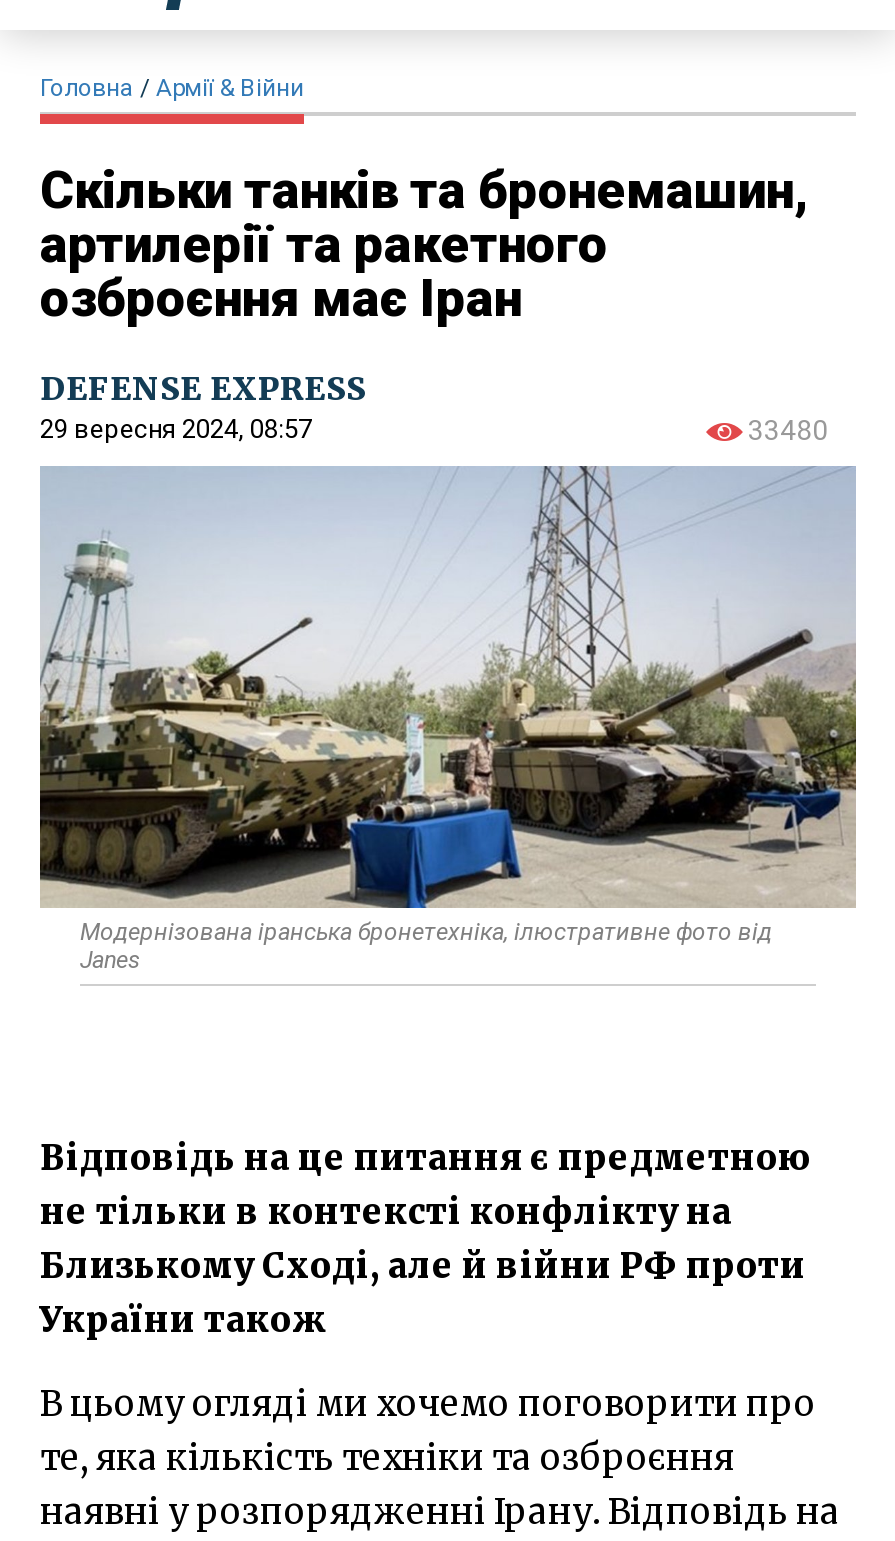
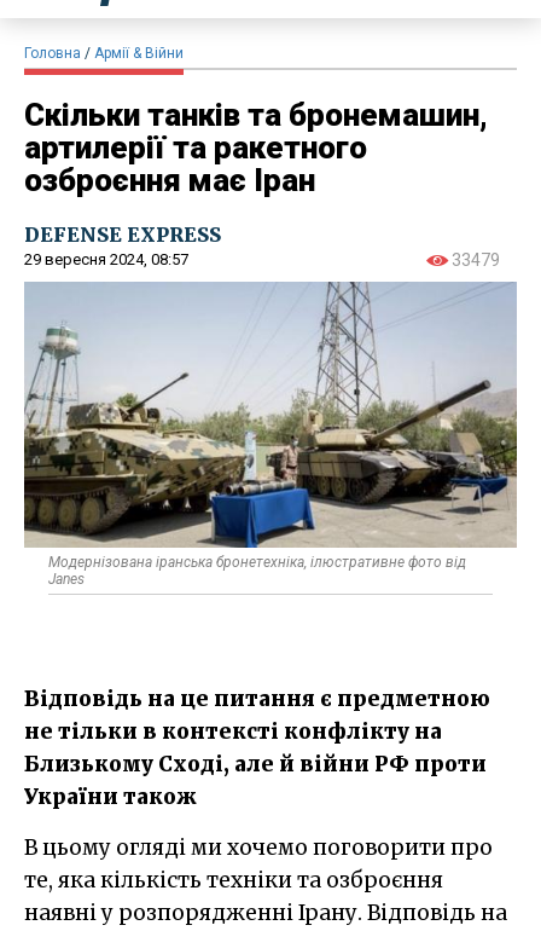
- 33480
+ 33479
